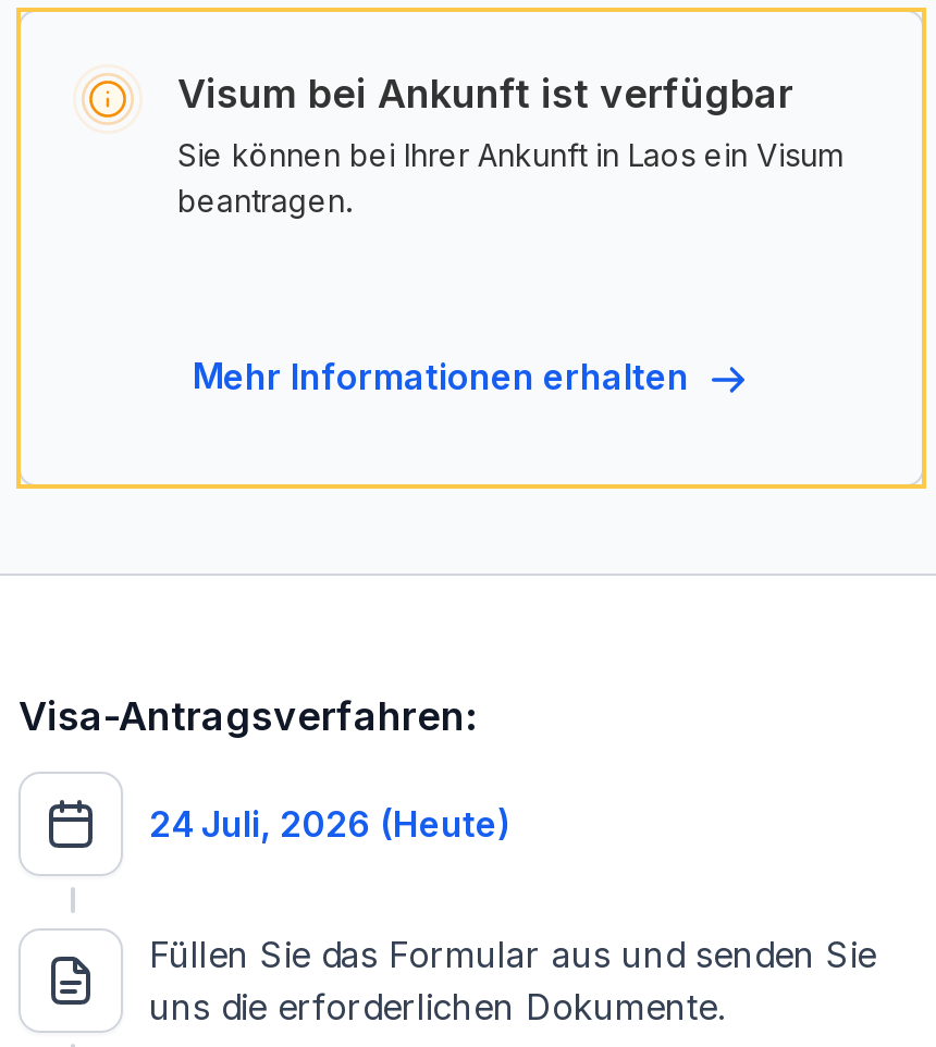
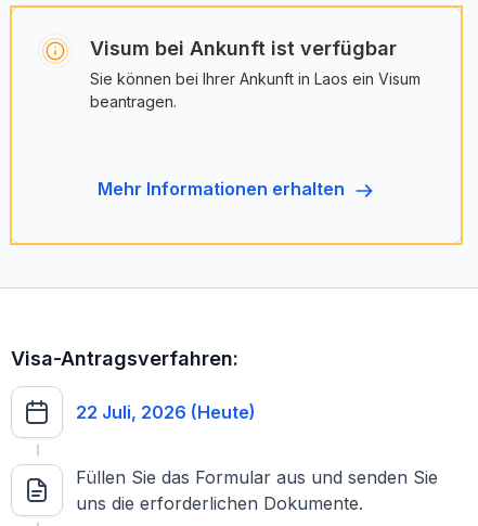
- 24 Juli, 2026 (Heute)
+ 22 Juli, 2026 (Heute)
